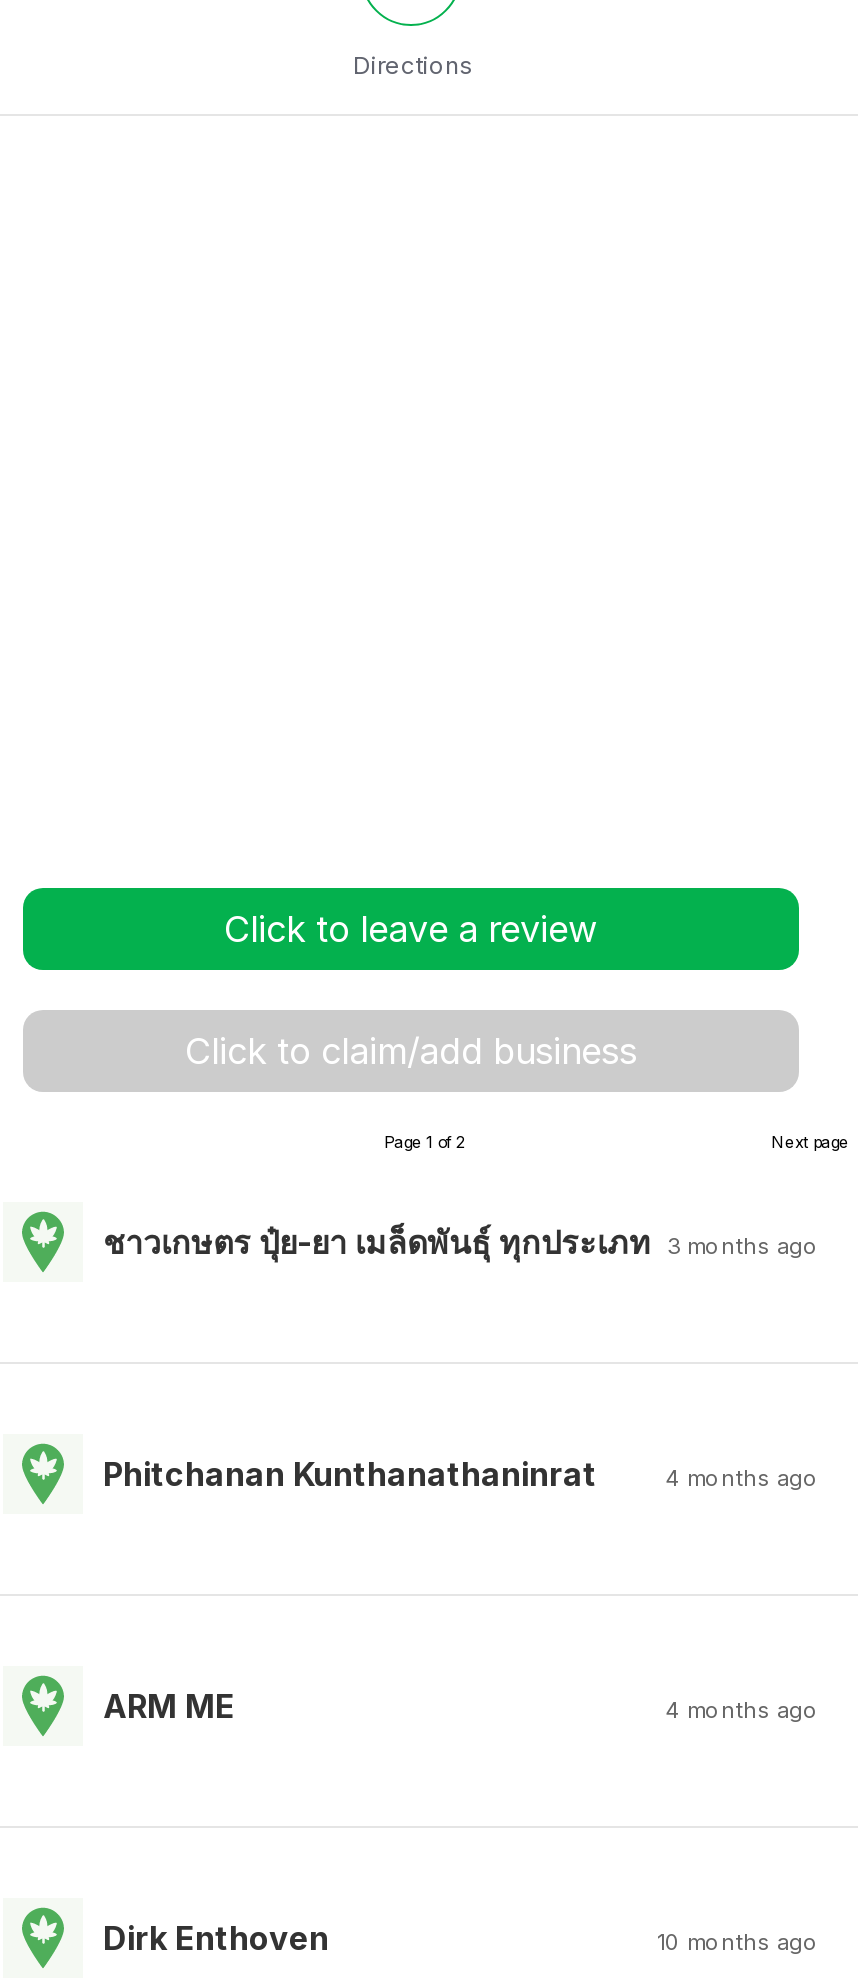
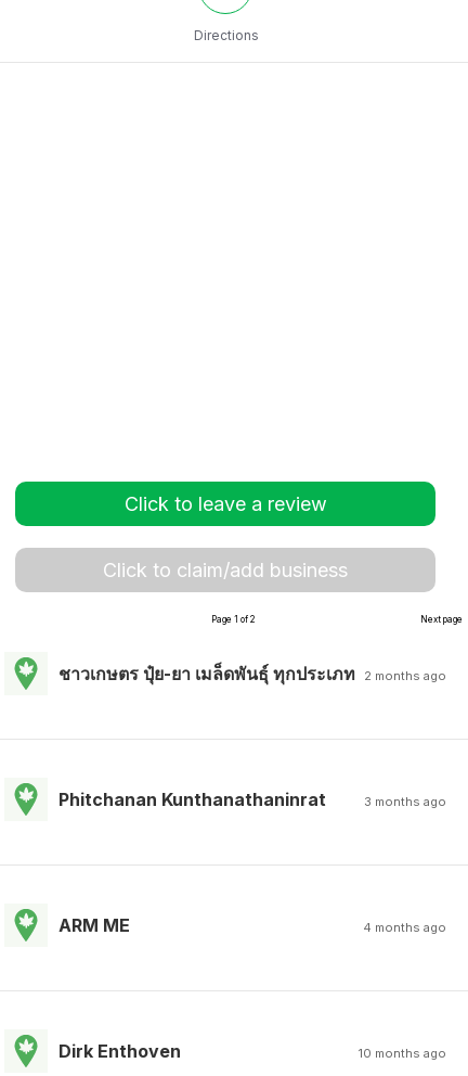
- ชาวเกษตร ปุ๋ย-ยา เมล็ดพันธุ์ ทุกประเภท 3 months ago
+ ชาวเกษตร ปุ๋ย-ยา เมล็ดพันธุ์ ทุกประเภท 2 months ago

- 4 months ago
+ 3 months ago
